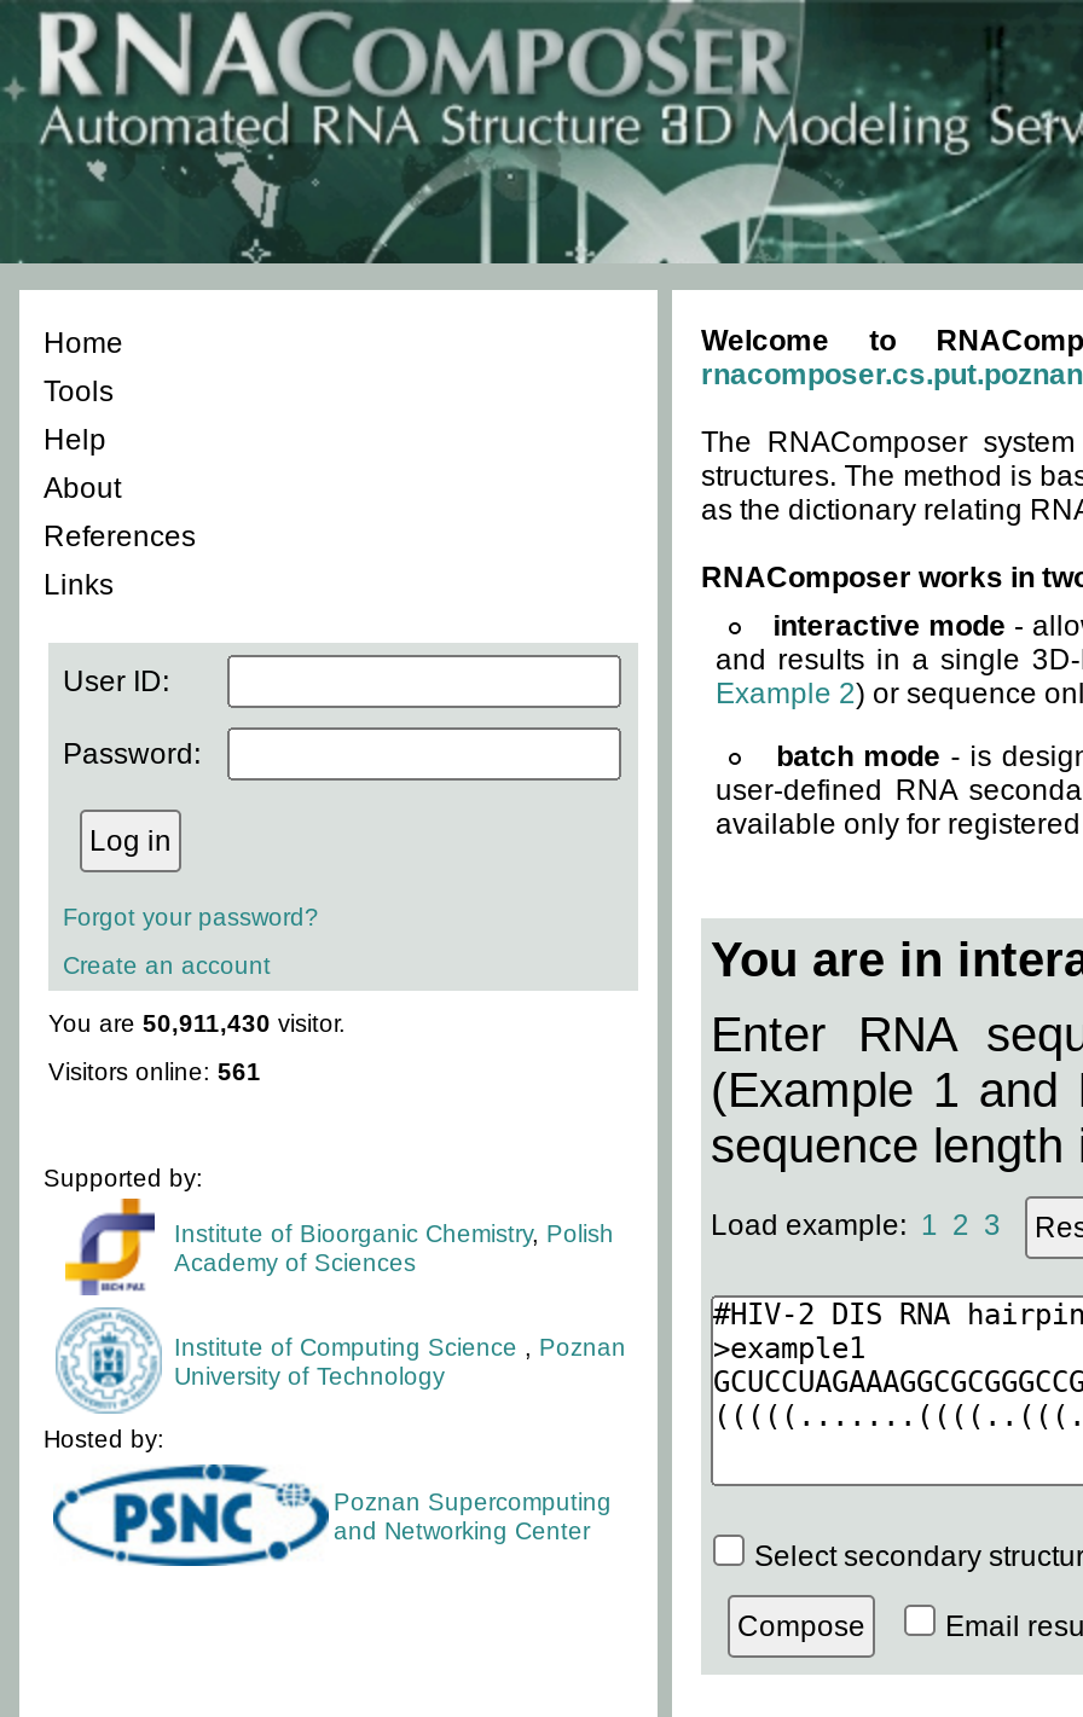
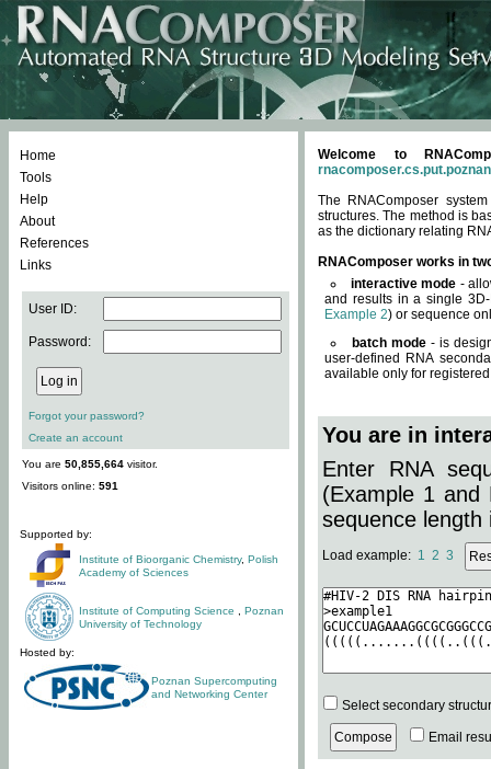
- You are 50,911,430 visitor.
+ You are 50,855,664 visitor.

- Visitors online: 561
+ Visitors online: 591
